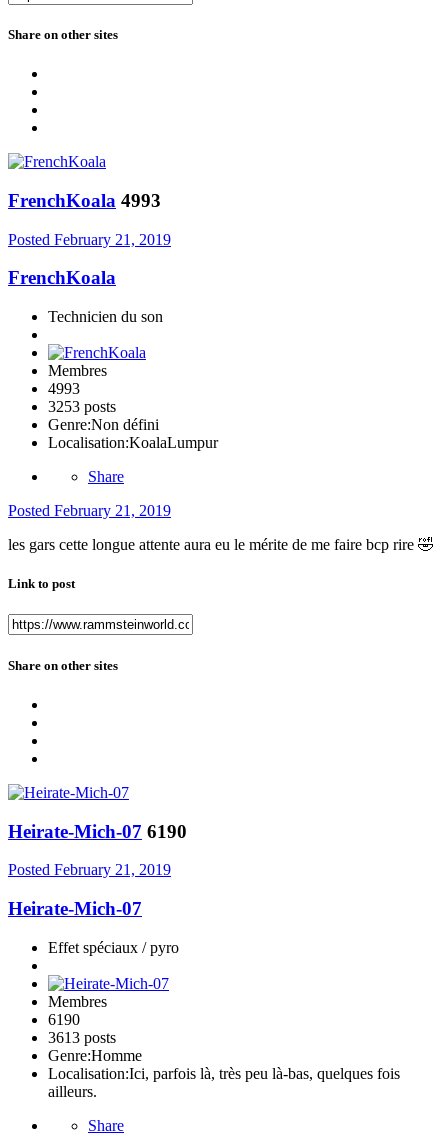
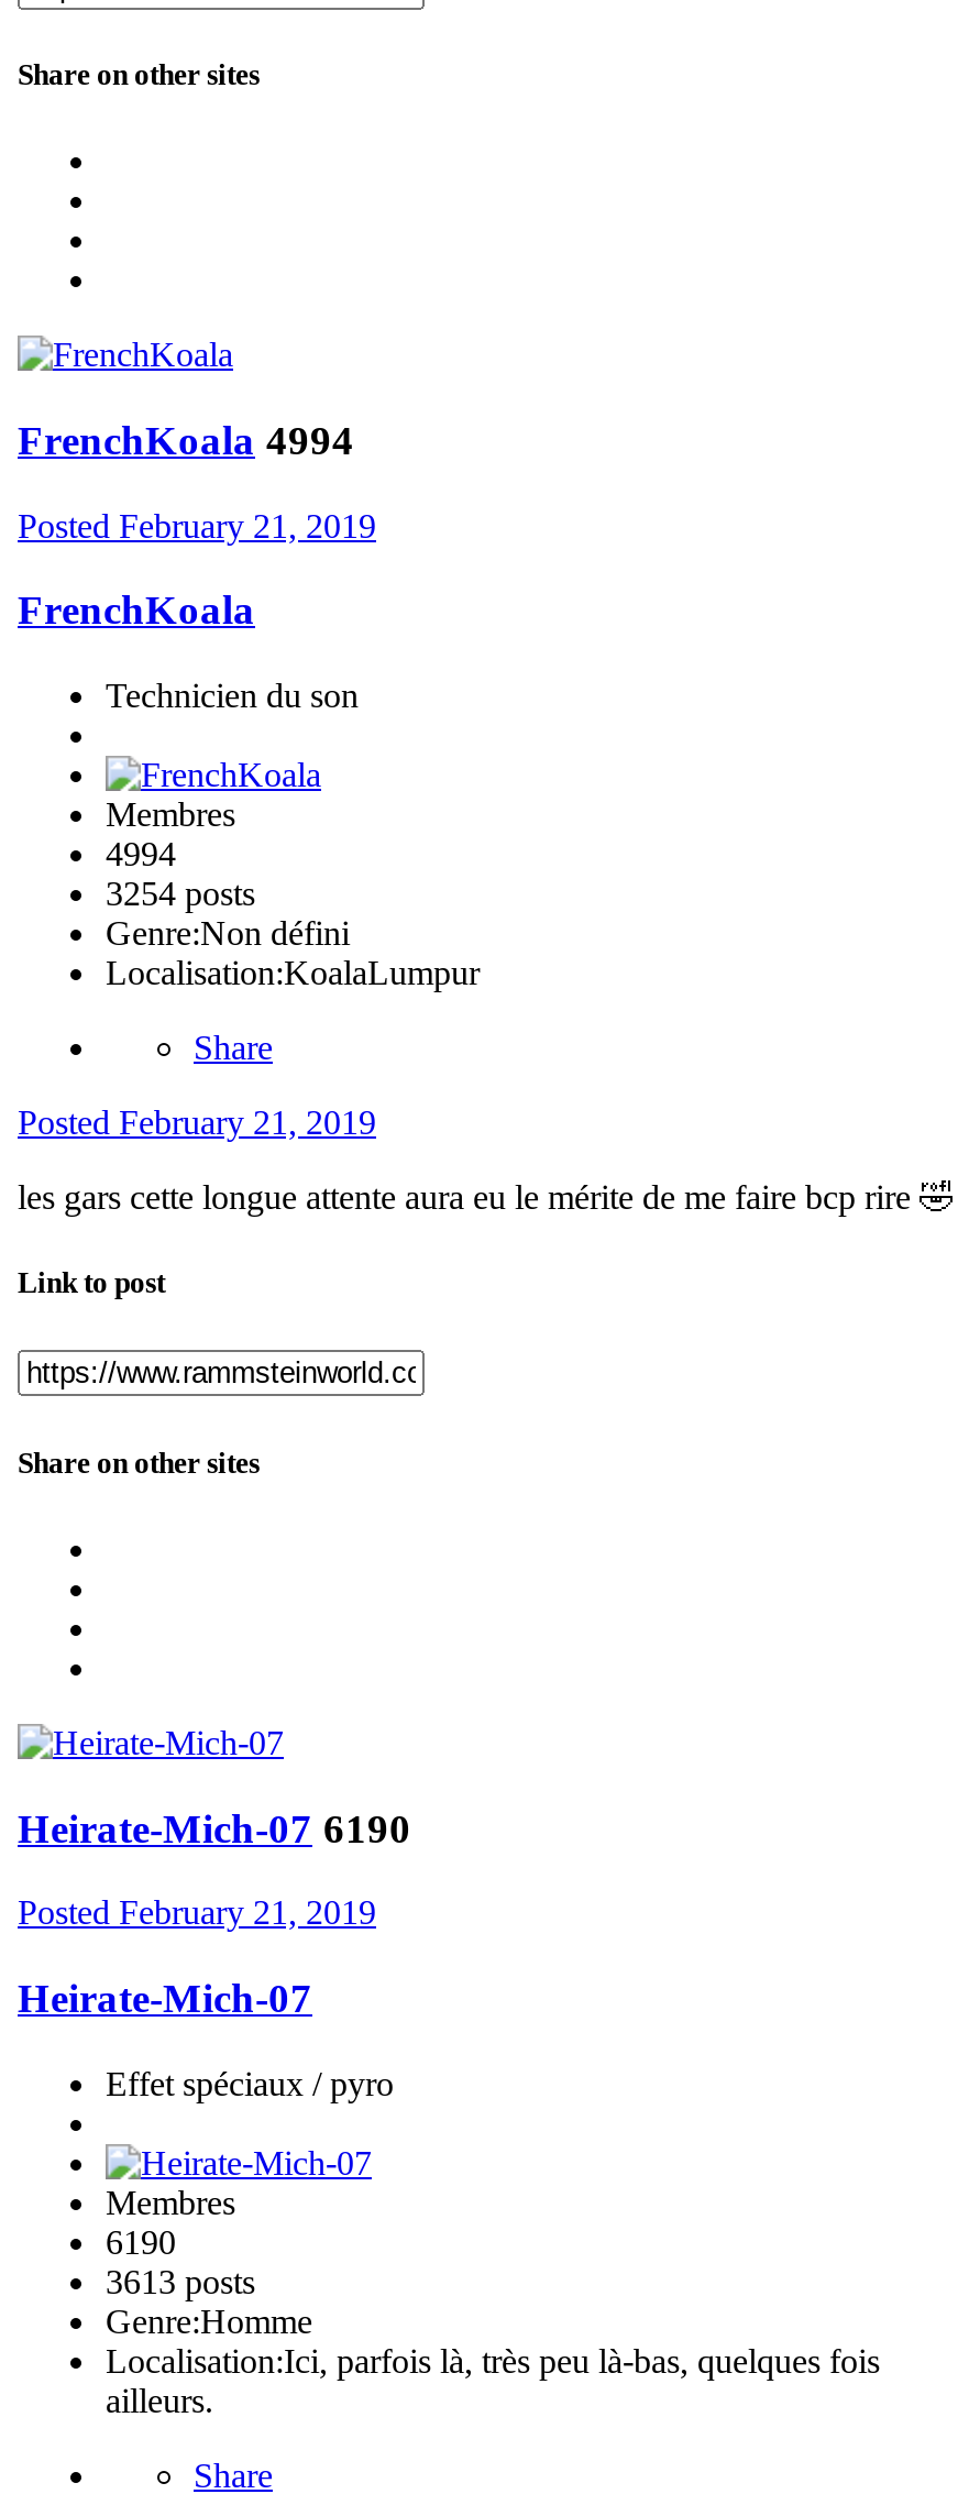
- FrenchKoala 4993
+ FrenchKoala 4994

- 4993
+ 4994

- 3253 posts
+ 3254 posts
